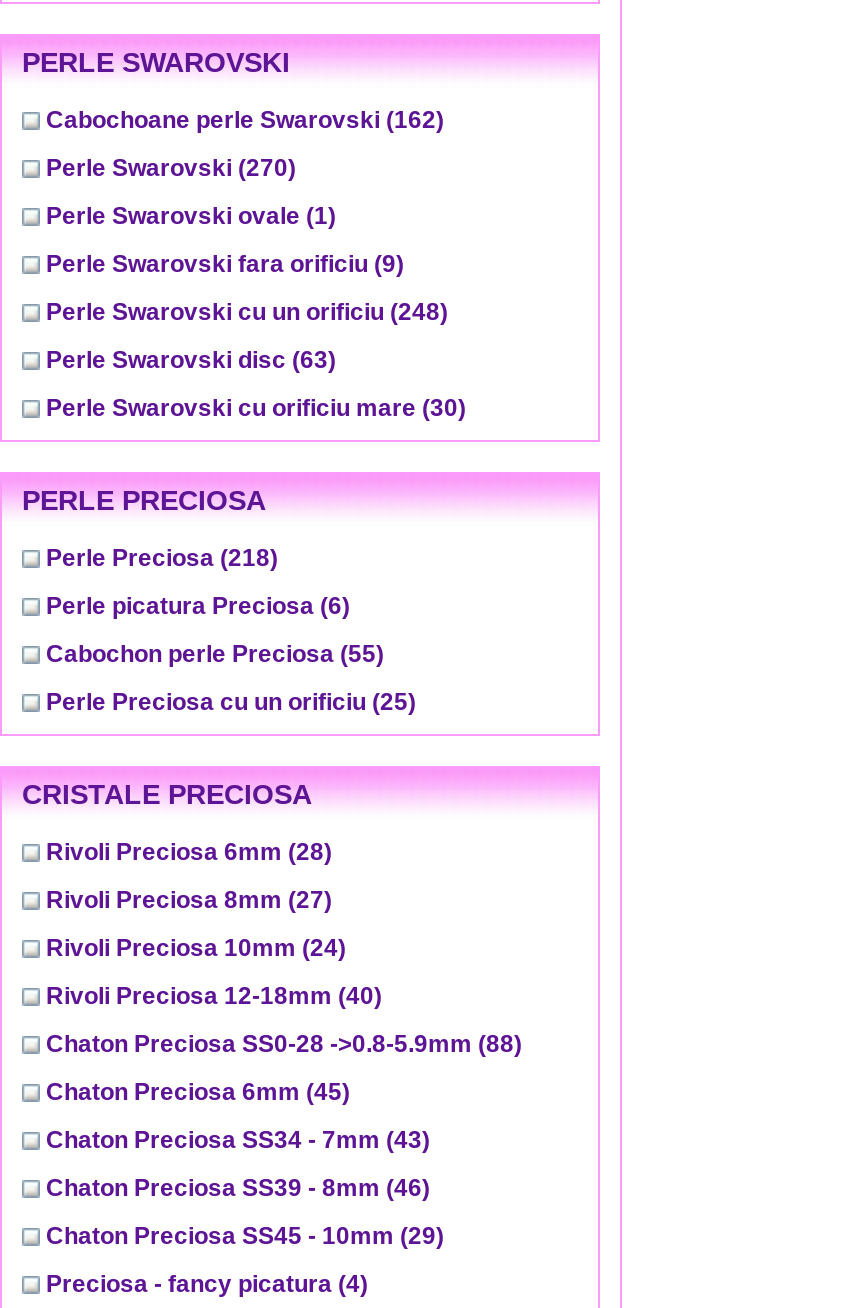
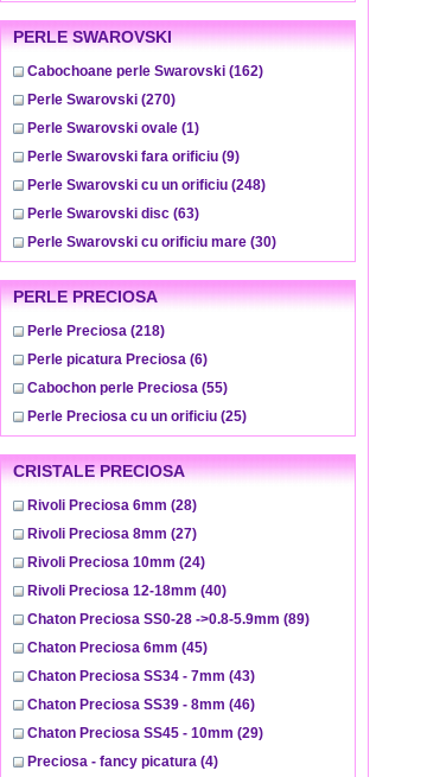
- Chaton Preciosa SS0-28 ->0.8-5.9mm (88)
+ Chaton Preciosa SS0-28 ->0.8-5.9mm (89)
